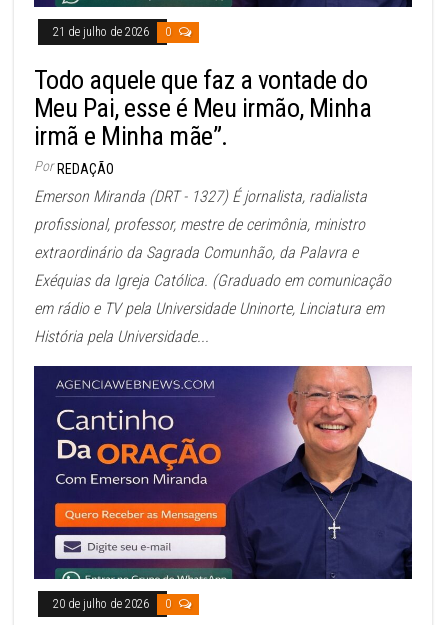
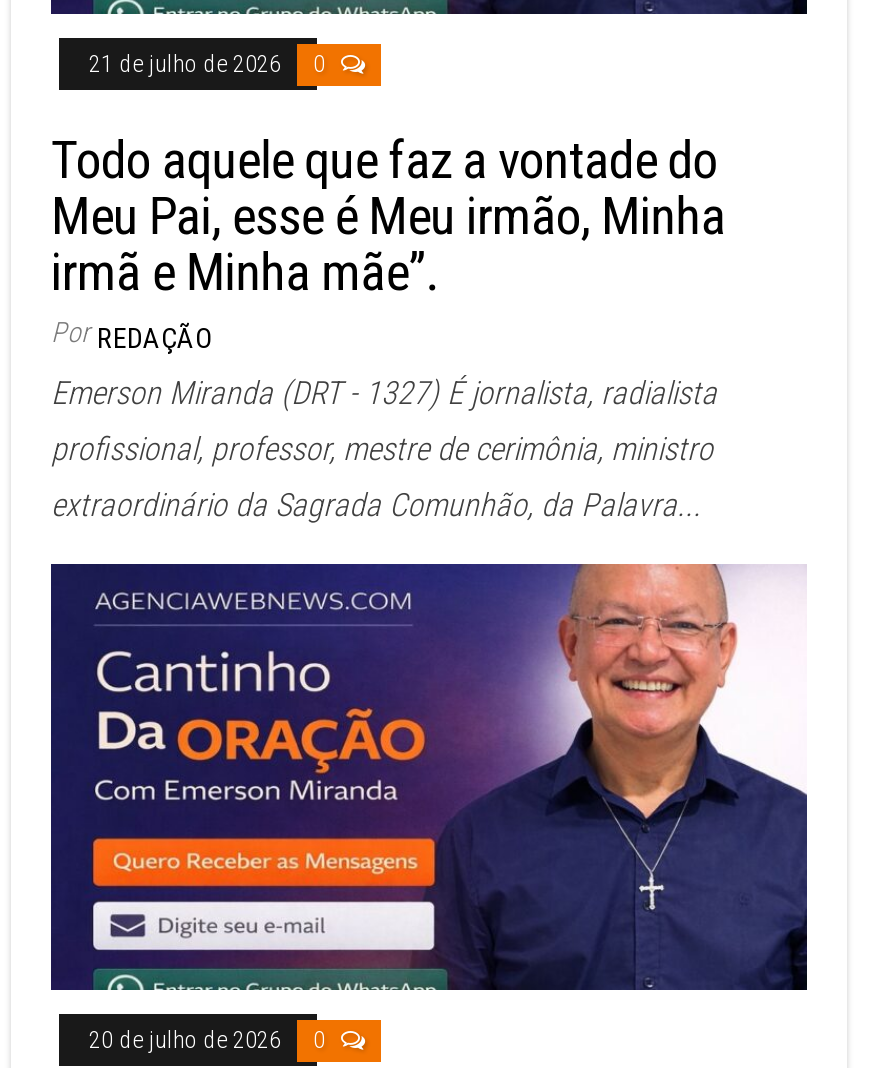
- extraordinário da Sagrada Comunhão, da Palavra e
- Exéquias da Igreja Católica. (Graduado em comunicação
- em rádio e TV pela Universidade Uninorte, Linciatura em
- História pela Universidade...
+ extraordinário da Sagrada Comunhão, da Palavra...
